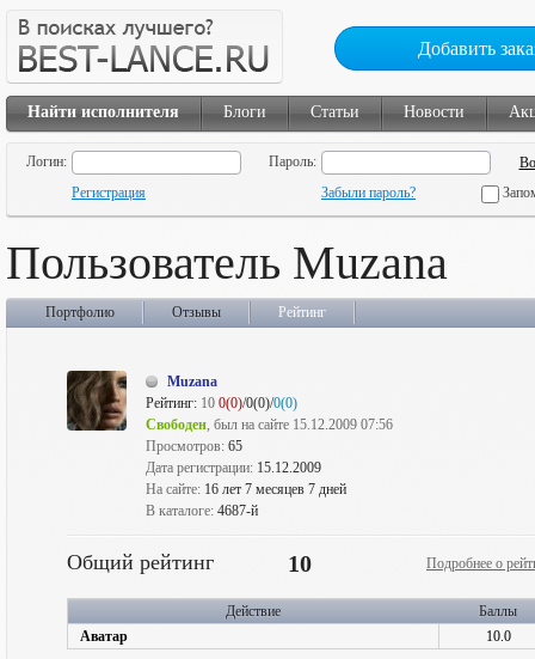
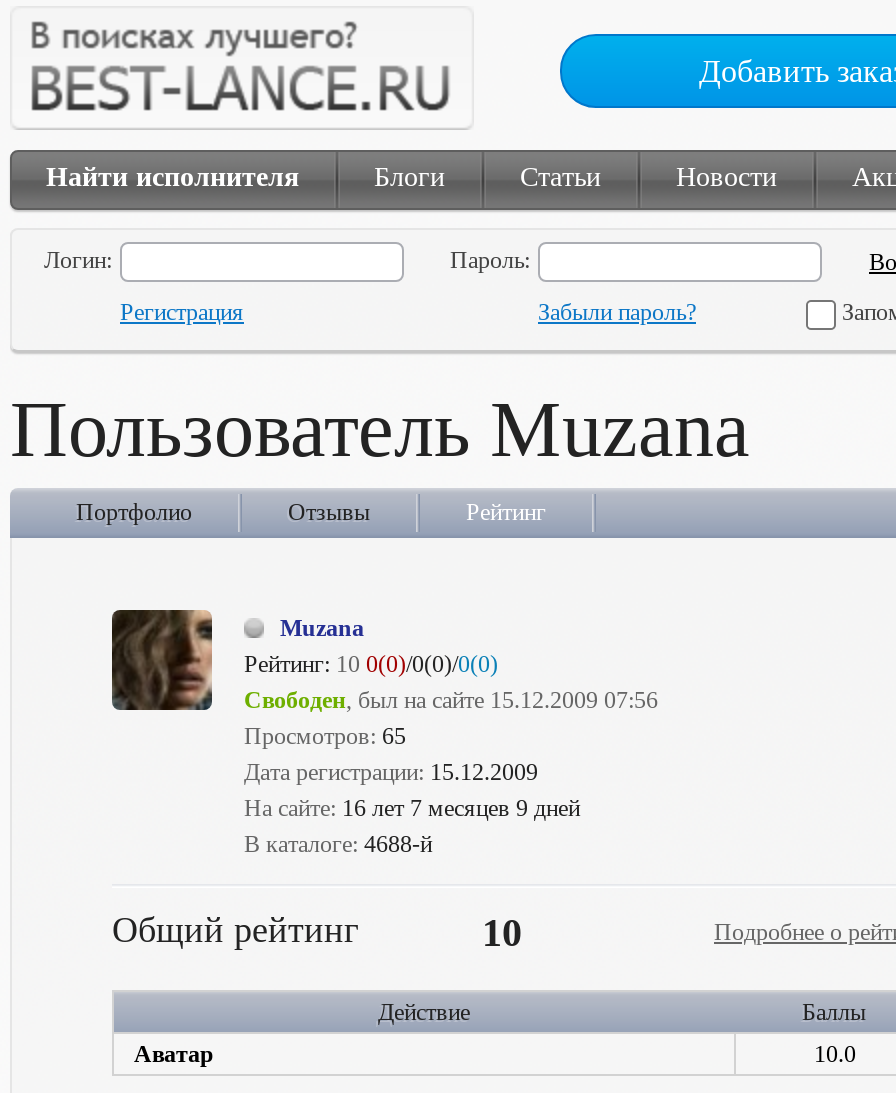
- На сайте: 16 лет 7 месяцев 7 дней
+ На сайте: 16 лет 7 месяцев 9 дней

- В каталоге: 4687-й
+ В каталоге: 4688-й
